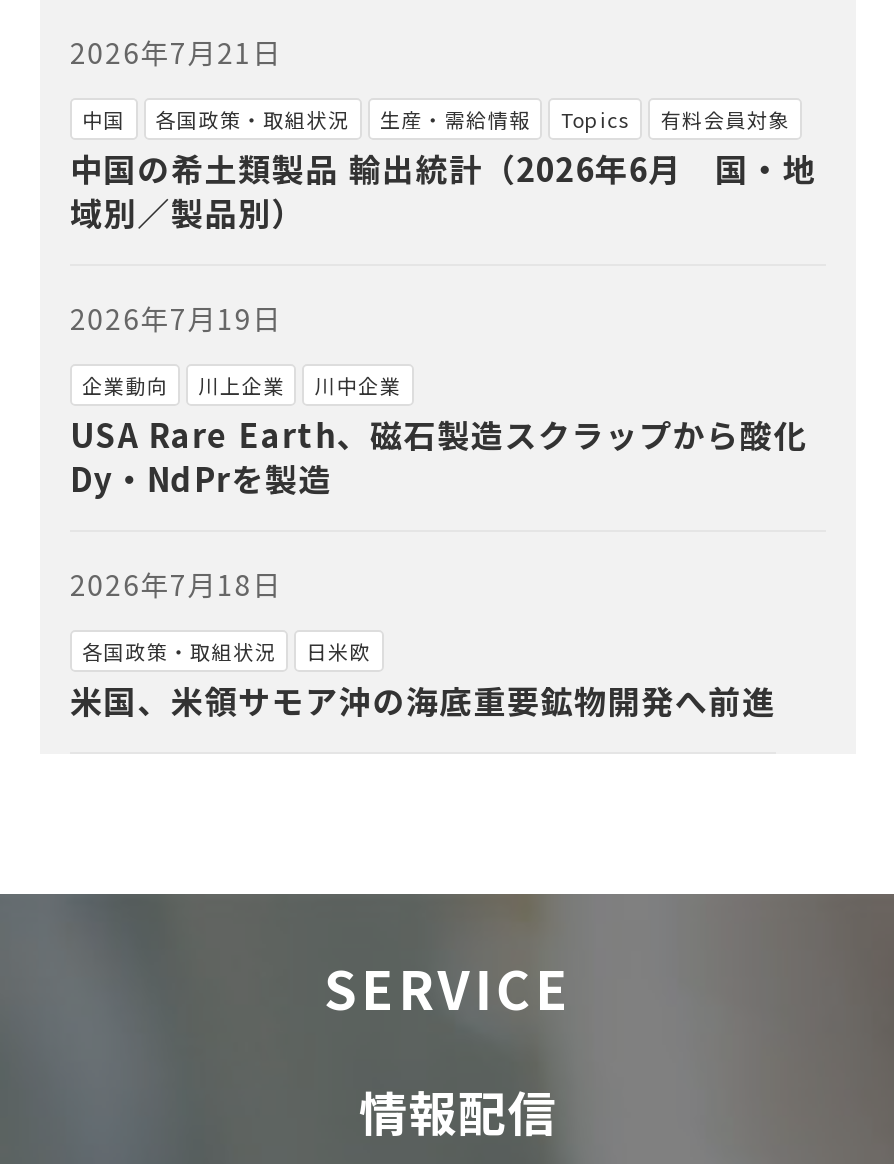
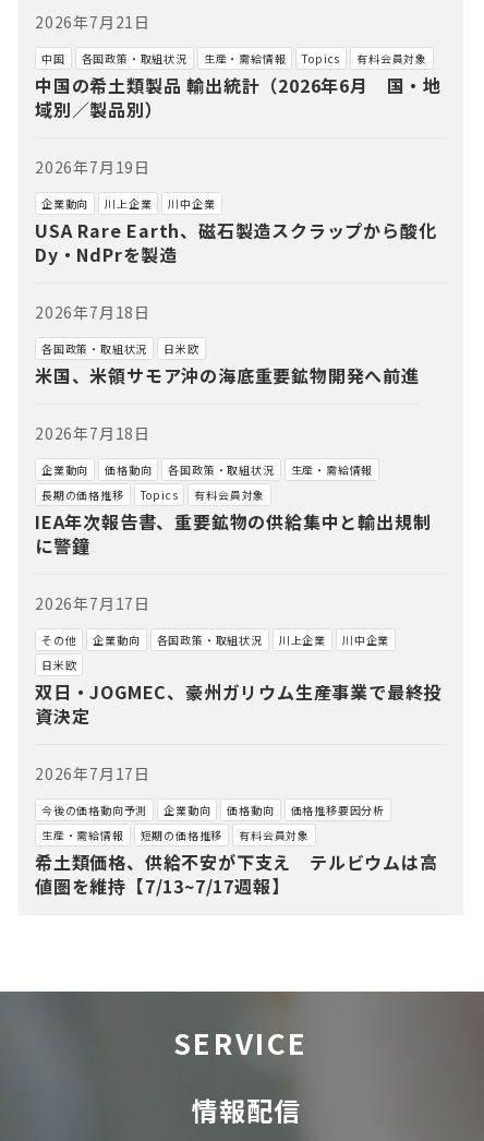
+ 2026年7月18日
+ 企業動向
+ 価格動向
+ 各国政策・取組状況
+ 生産・需給情報
+ 長期の価格推移
+ Topics
+ 有料会員対象
+ IEA年次報告書、重要鉱物の供給集中と輸出規制
+ に警鐘
+ 2026年7月17日
+ その他
+ 企業動向
+ 各国政策・取組状況
+ 川上企業
+ 川中企業
+ 日米欧
+ 双日・JOGMEC、豪州ガリウム生産事業で最終投
+ 資決定
+ 2026年7月17日
+ 今後の価格動向予測
+ 企業動向
+ 価格動向
+ 価格推移要因分析
+ 生産・需給情報
+ 短期の価格推移
+ 有料会員対象
+ 希土類価格、供給不安が下支え テルビウムは高
+ 値圏を維持【7/13~7/17週報】
